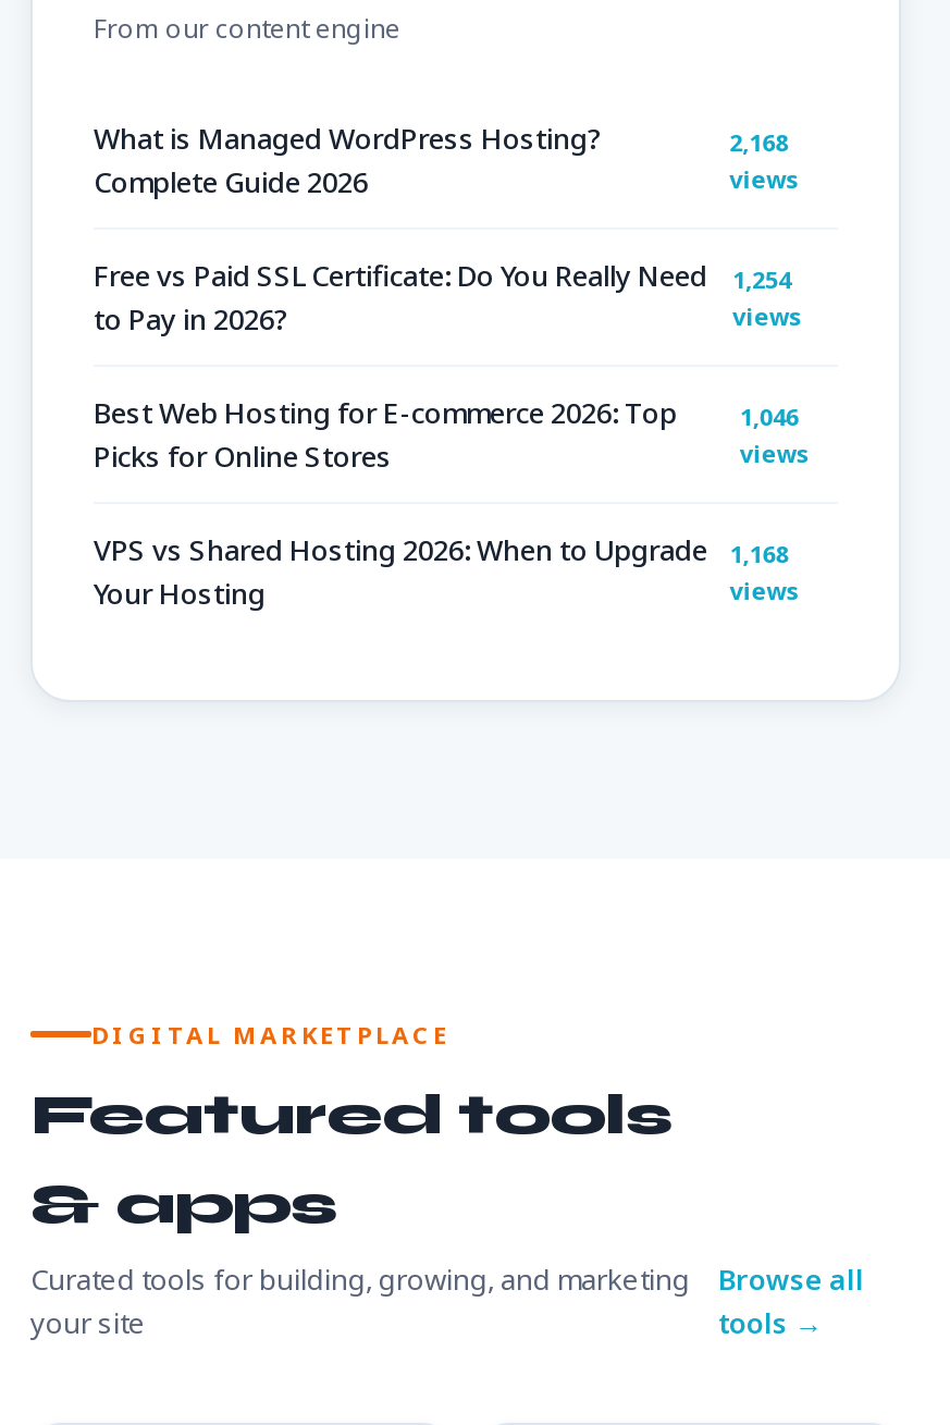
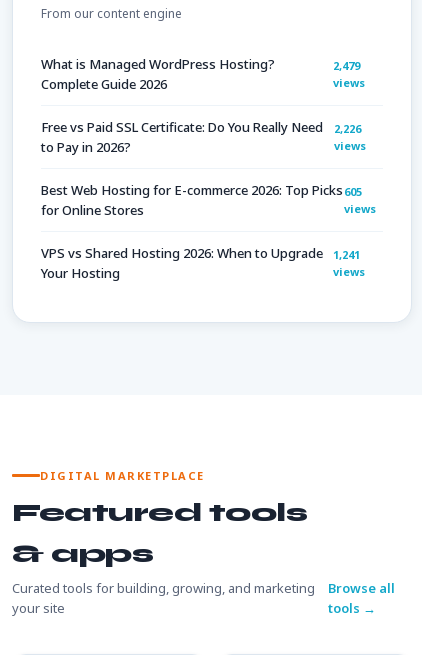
- 2,168
+ 2,479

- Free vs Paid SSL Certificate: Do You Really Need 1,254
+ Free vs Paid SSL Certificate: Do You Really Need 2,226

- 1,046
+ 605

- VPS vs Shared Hosting 2026: When to Upgrade 1,168
+ VPS vs Shared Hosting 2026: When to Upgrade 1,241
